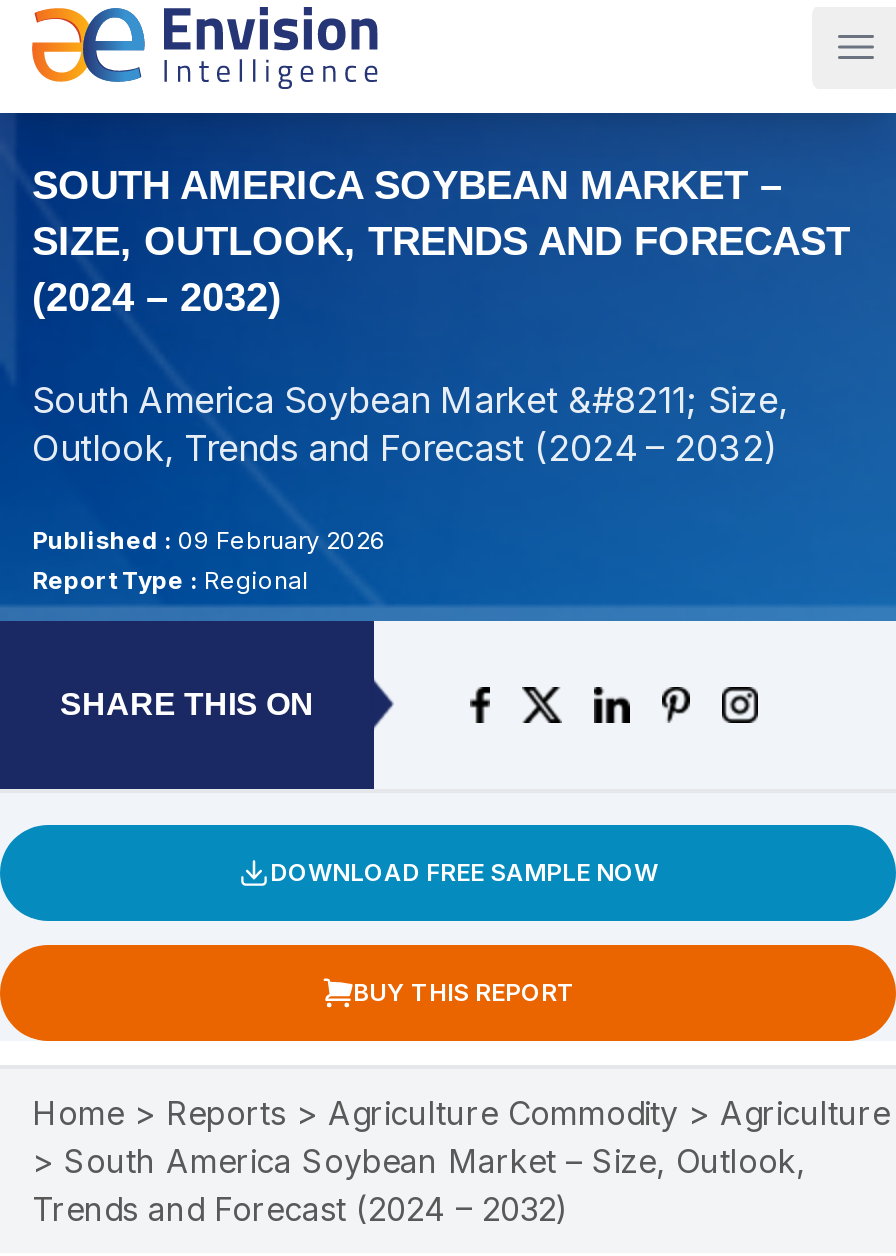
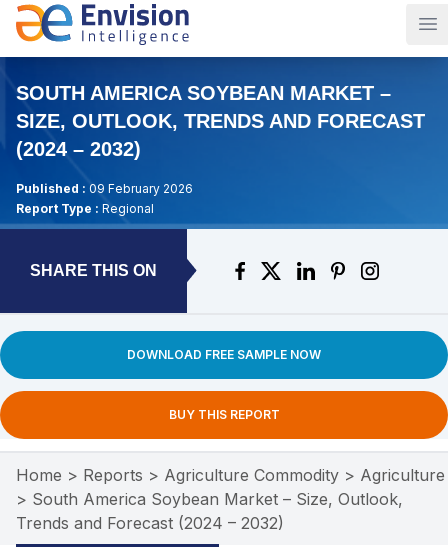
- South America Soybean Market &#8211; Size,
- Outlook, Trends and Forecast (2024 – 2032)
